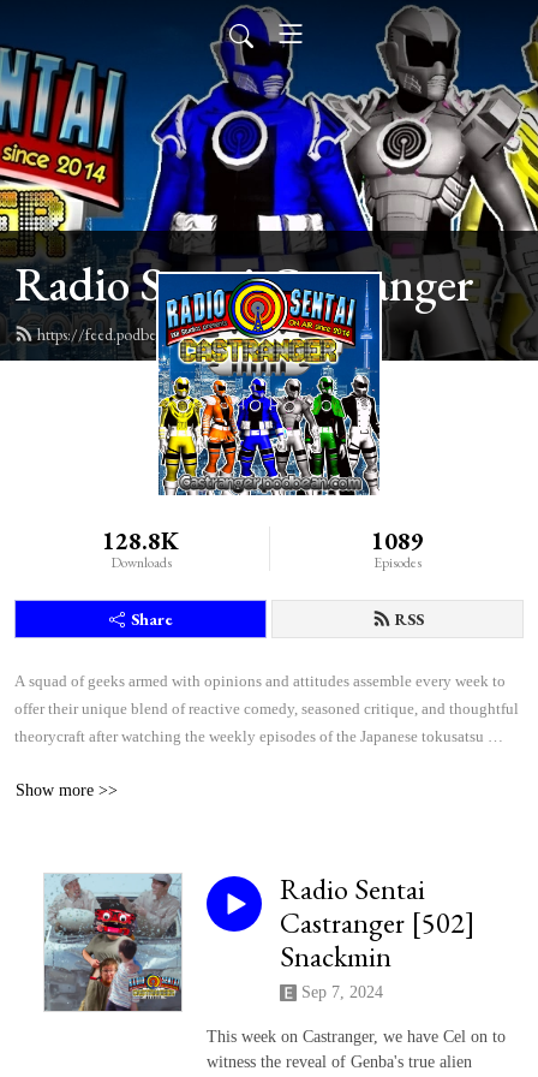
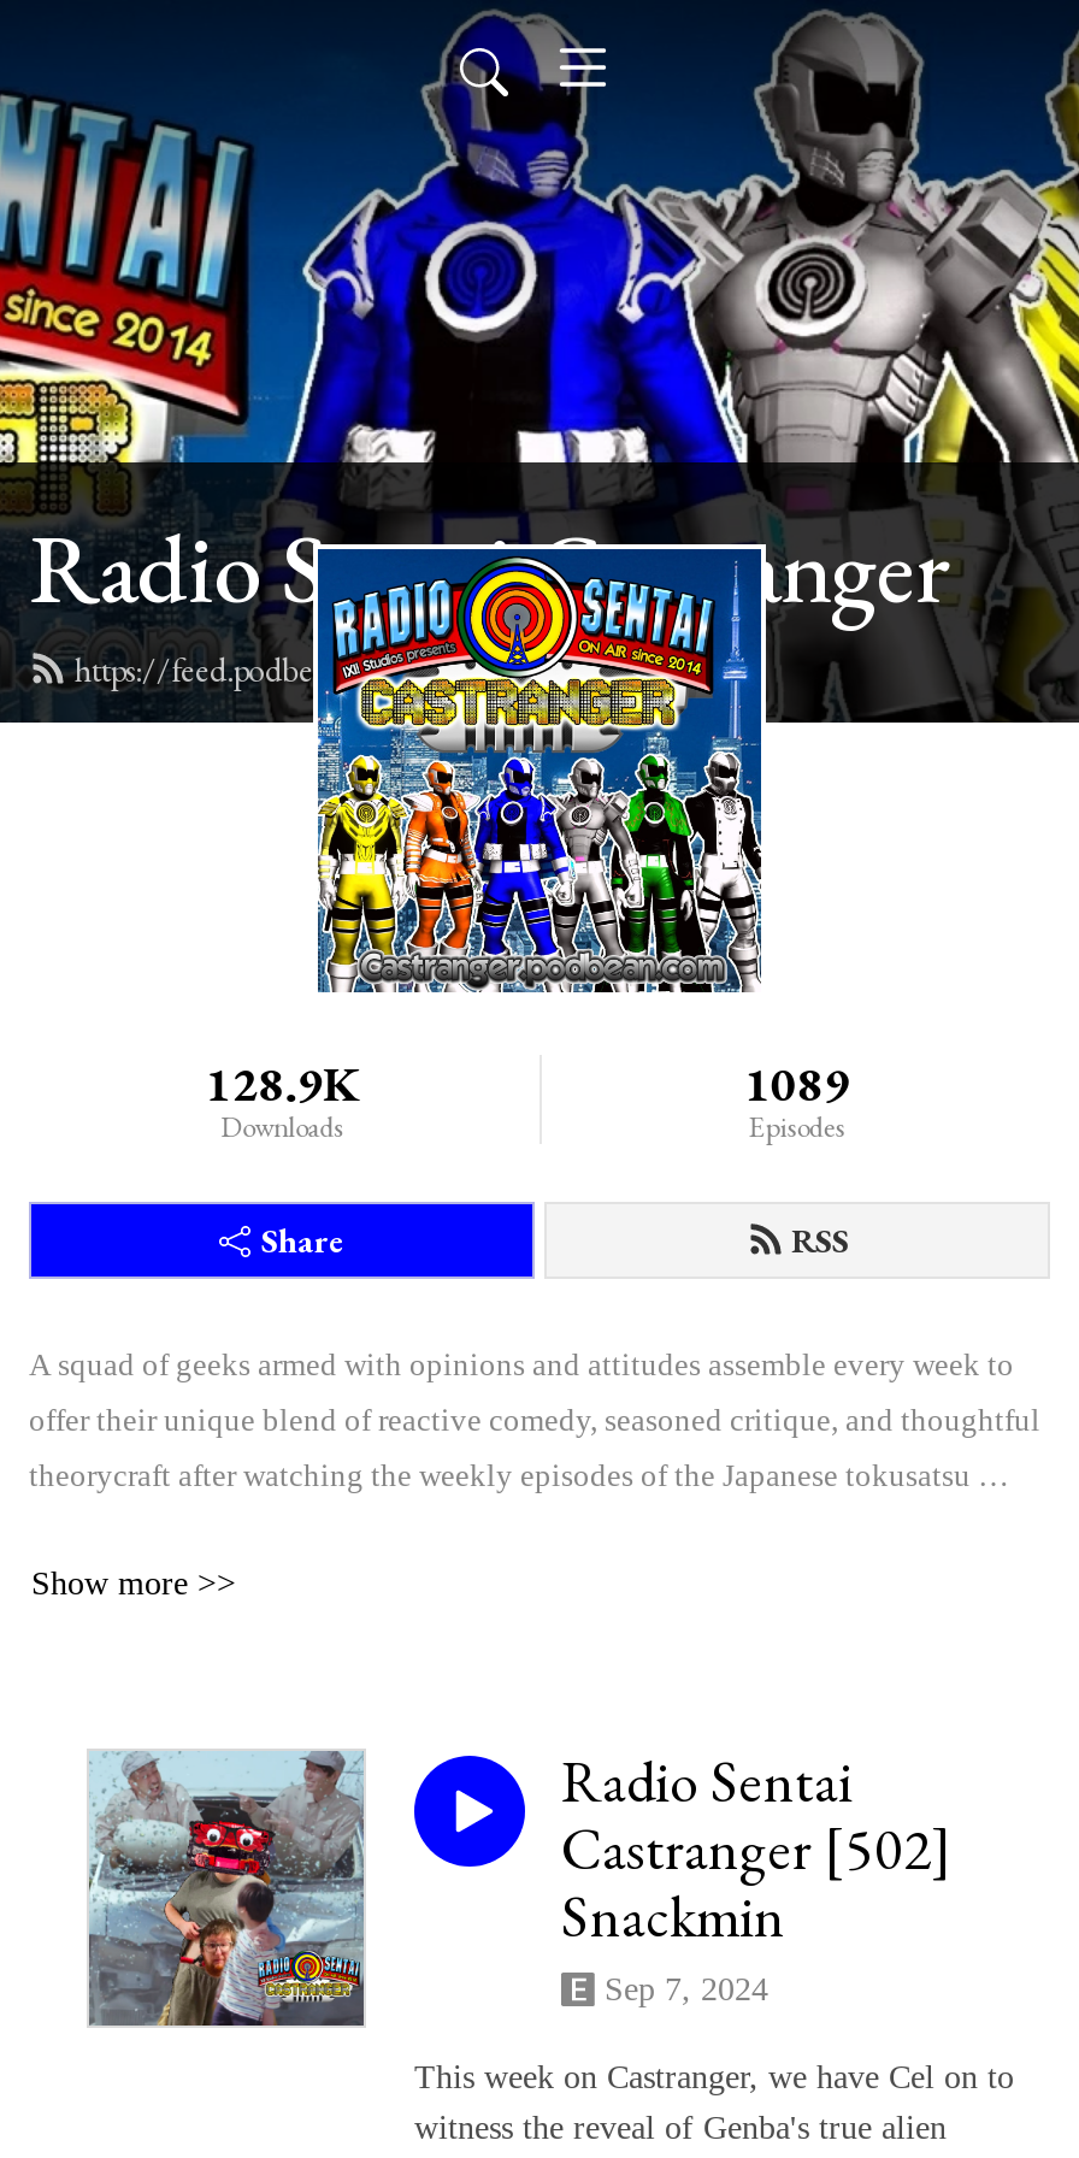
- 128.8K
+ 128.9K
